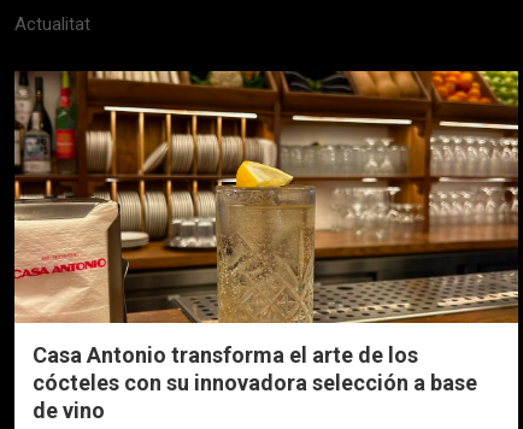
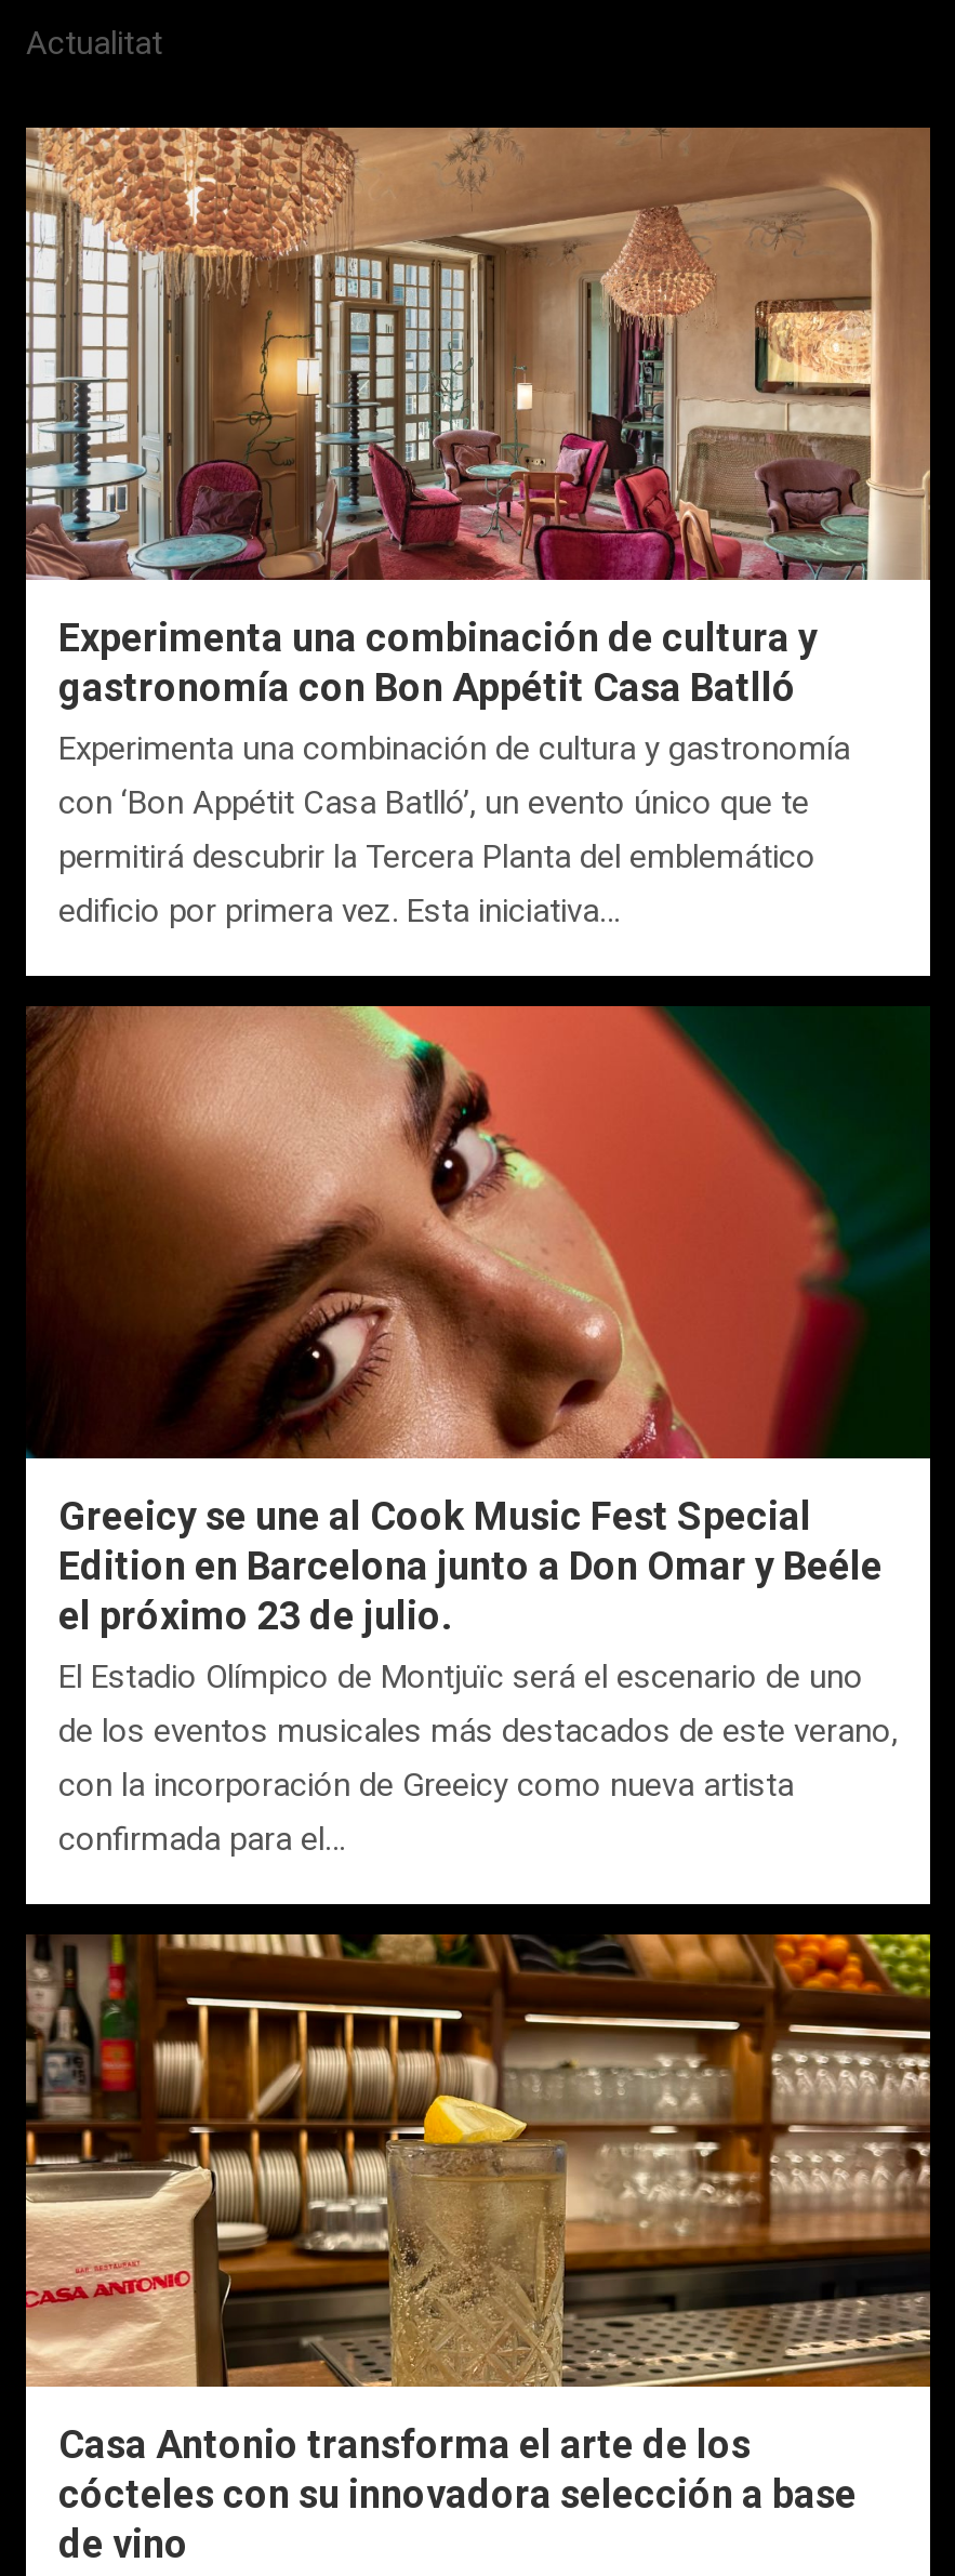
+ [image]
+ Experimenta una combinación de cultura y
+ gastronomía con Bon Appétit Casa Batlló
+ Experimenta una combinación de cultura y gastronomía
+ con ‘Bon Appétit Casa Batlló’, un evento único que te
+ permitirá descubrir la Tercera Planta del emblemático
+ edificio por primera vez. Esta iniciativa…

+ [image]
+ Greeicy se une al Cook Music Fest Special
+ Edition en Barcelona junto a Don Omar y Beéle
+ el próximo 23 de julio.
+ El Estadio Olímpico de Montjuïc será el escenario de uno
+ de los eventos musicales más destacados de este verano,
+ con la incorporación de Greeicy como nueva artista
+ confirmada para el…
